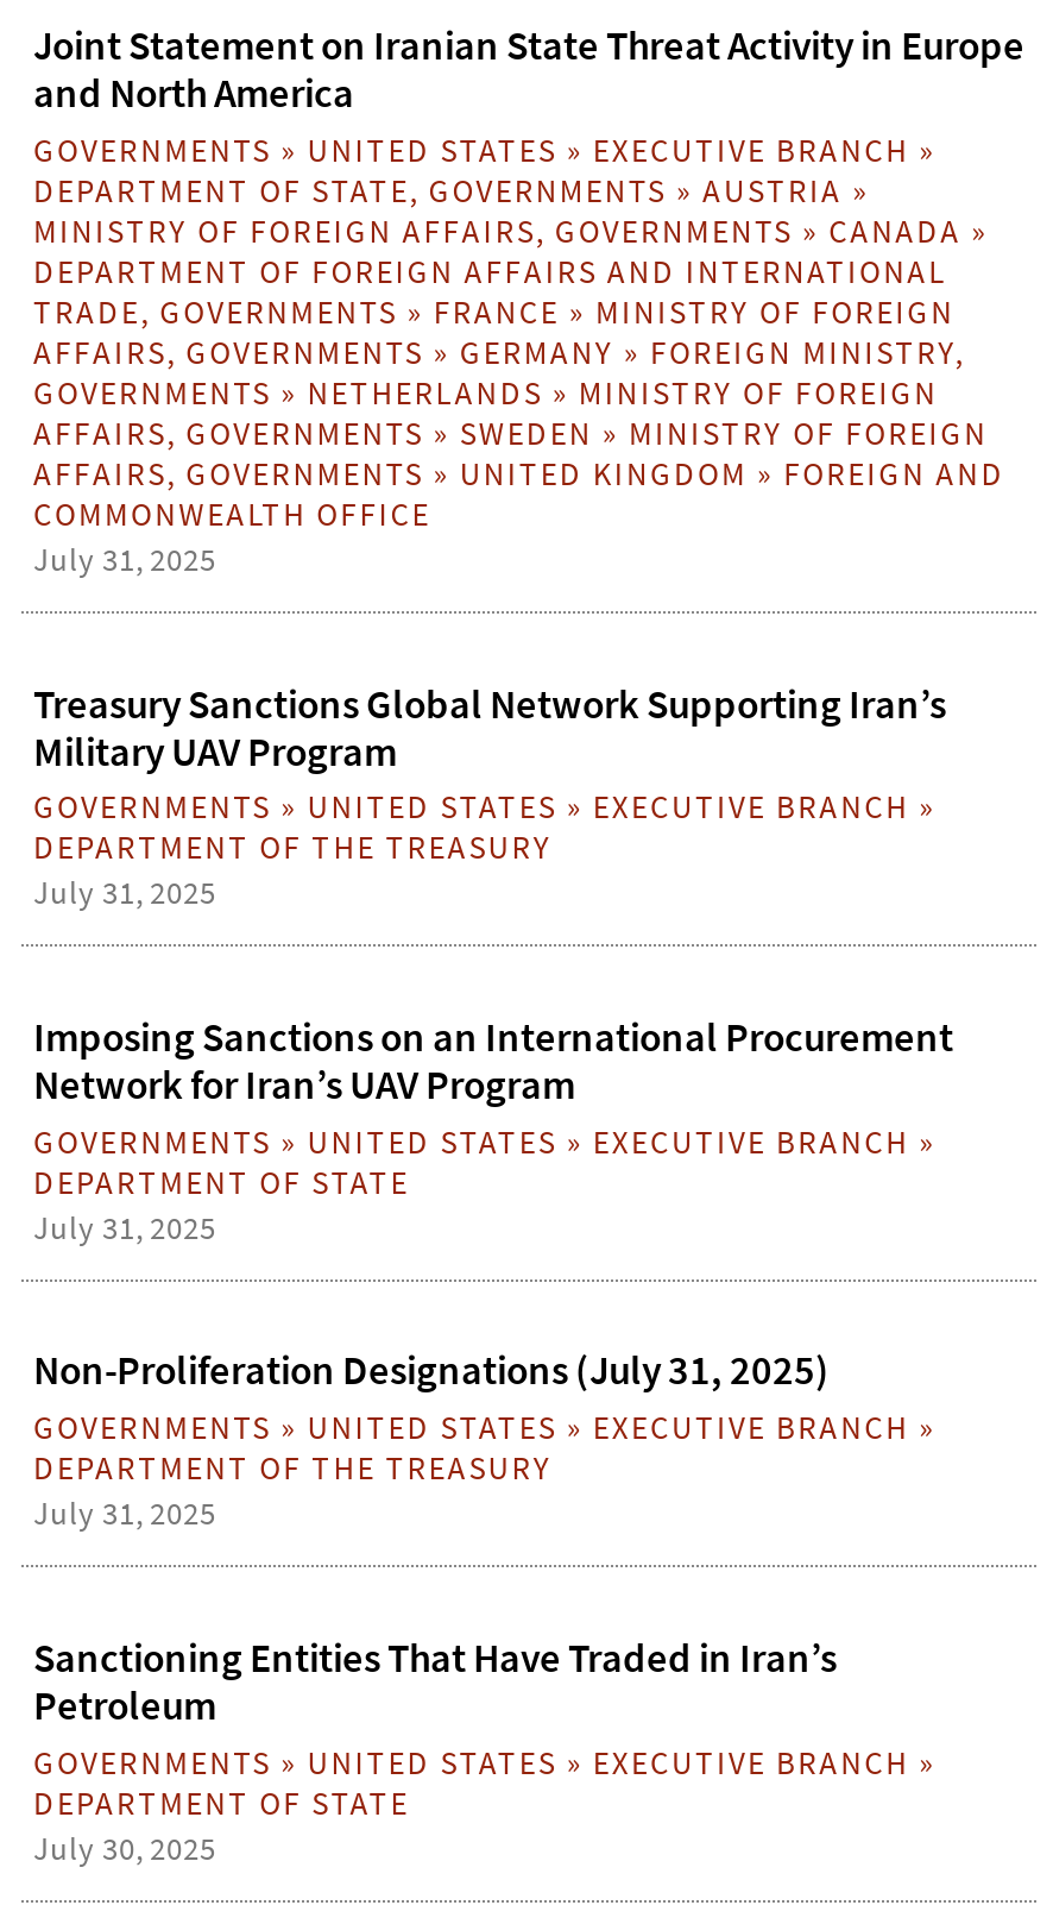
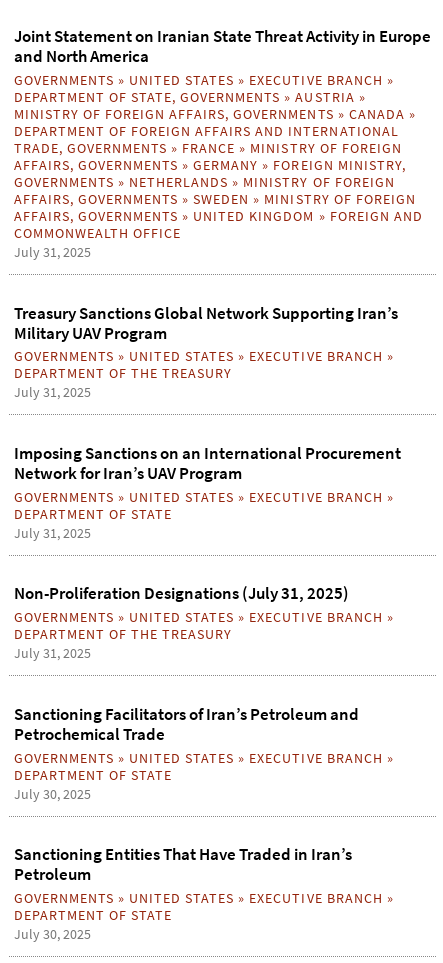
+ Sanctioning Facilitators of Iran’s Petroleum and
+ Petrochemical Trade
+ GOVERNMENTS» UNITED STATES» EXECUTIVE BRANCH»
+ DEPARTMENT OF STATE
+ July 30, 2025
